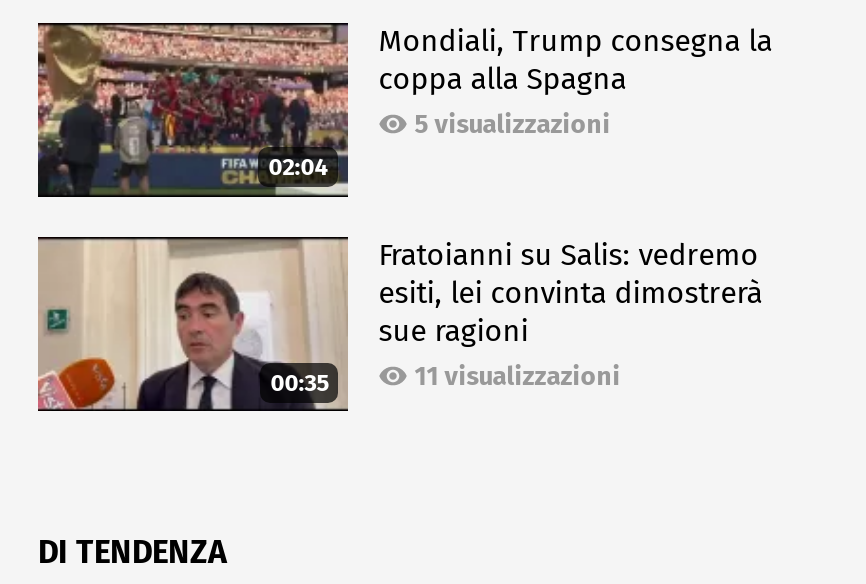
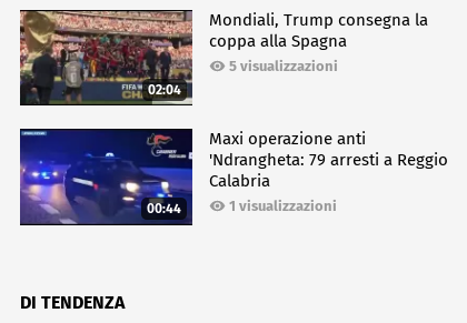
- [image]
- 00:35
+ [image]
+ 00:44

- Fratoianni su Salis: vedremo
- esiti, lei convinta dimostrerà
- sue ragioni
- 11 visualizzazioni
+ Maxi operazione anti
+ 'Ndrangheta: 79 arresti a Reggio
+ Calabria
+ 1 visualizzazioni
